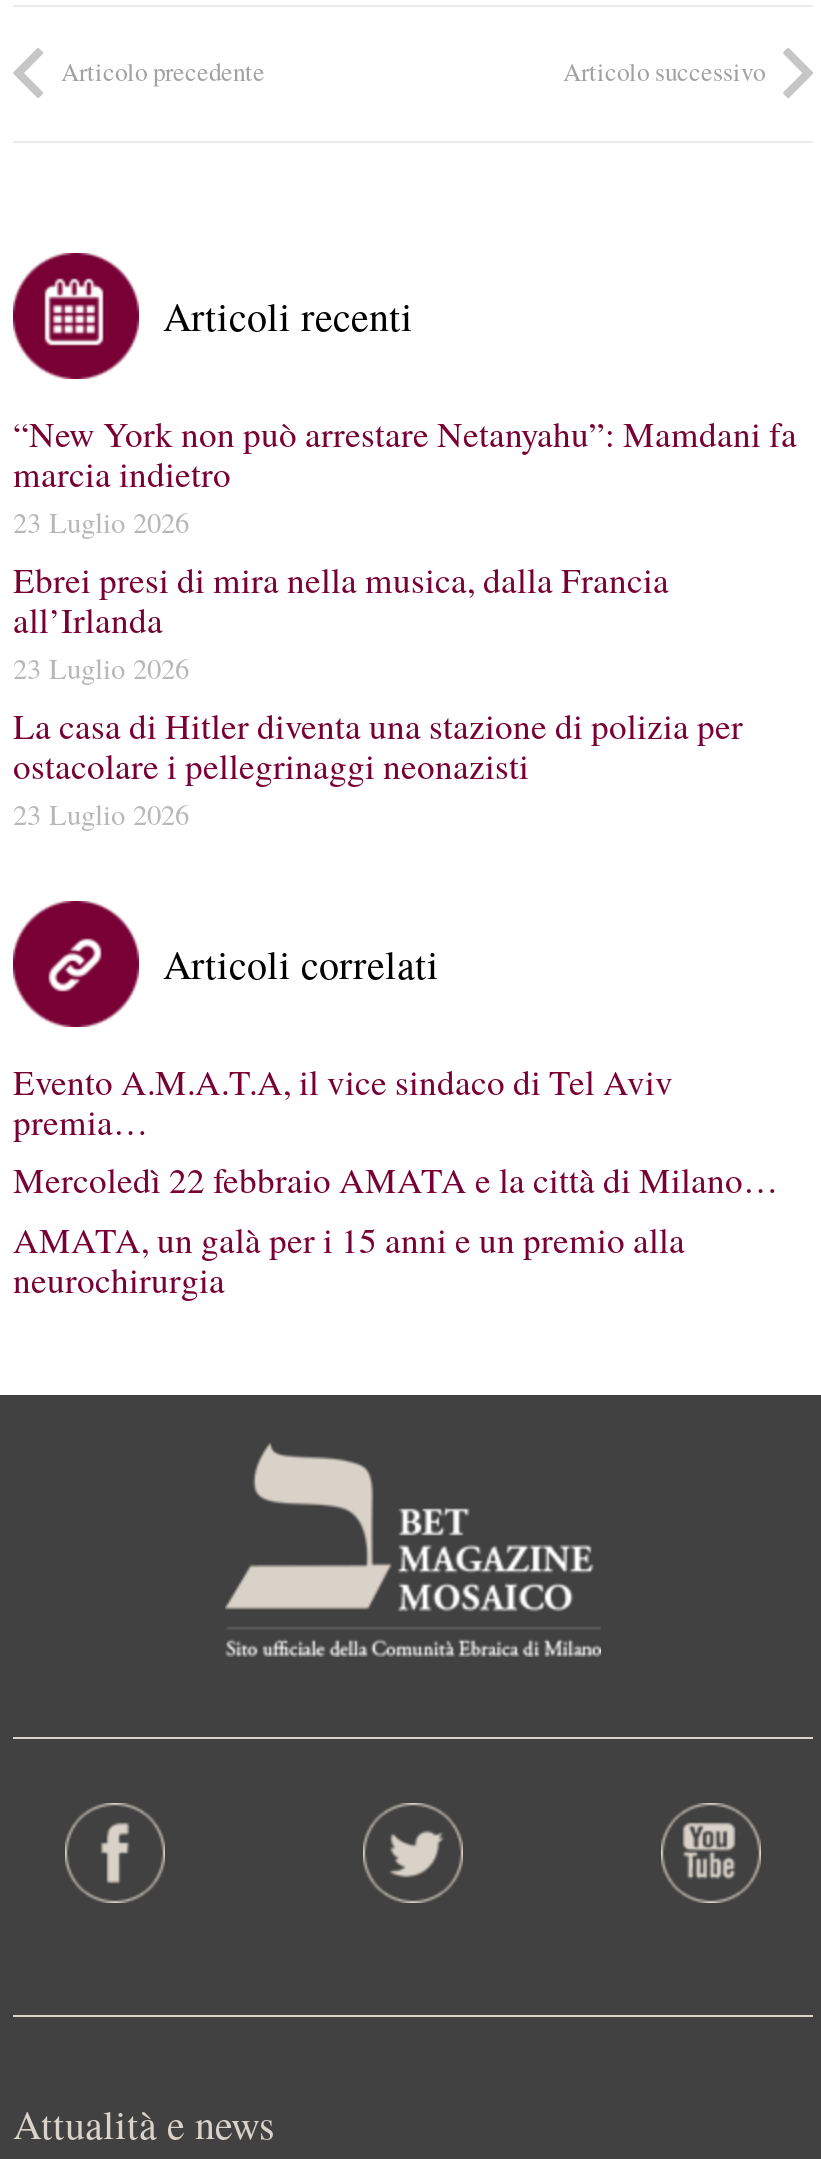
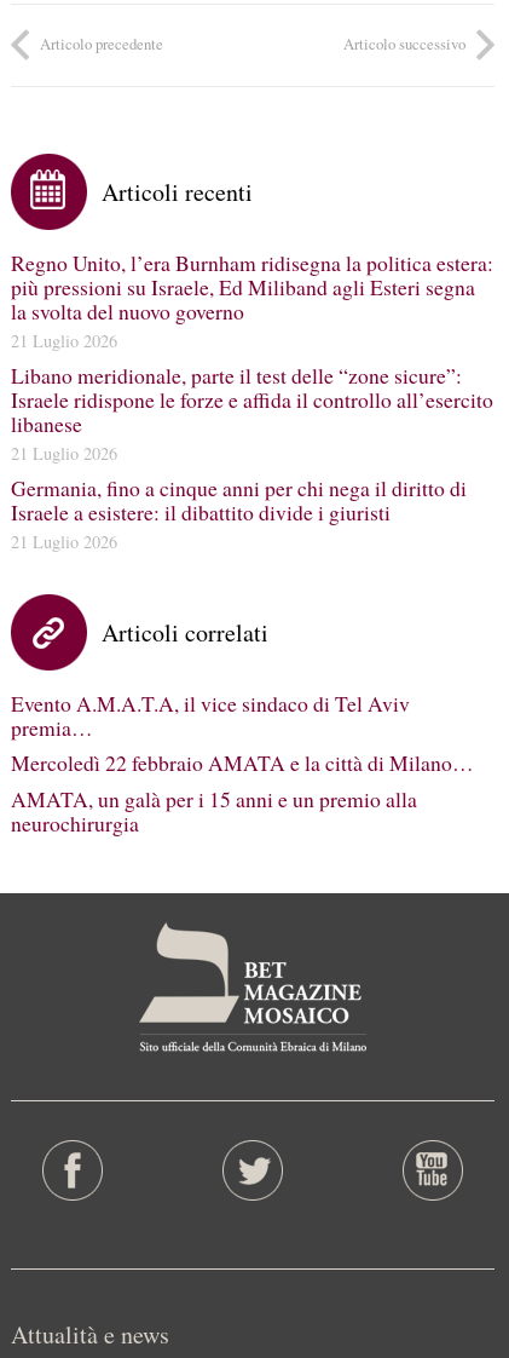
- “New York non può arrestare Netanyahu”: Mamdani fa
- marcia indietro
- 23 Luglio 2026
- Ebrei presi di mira nella musica, dalla Francia
- all’Irlanda
- 23 Luglio 2026
- La casa di Hitler diventa una stazione di polizia per
- ostacolare i pellegrinaggi neonazisti
- 23 Luglio 2026
+ Regno Unito, l’era Burnham ridisegna la politica estera:
+ più pressioni su Israele, Ed Miliband agli Esteri segna
+ la svolta del nuovo governo
+ 21 Luglio 2026
+ Libano meridionale, parte il test delle “zone sicure”:
+ Israele ridispone le forze e affida il controllo all’esercito
+ libanese
+ 21 Luglio 2026
+ Germania, fino a cinque anni per chi nega il diritto di
+ Israele a esistere: il dibattito divide i giuristi
+ 21 Luglio 2026
